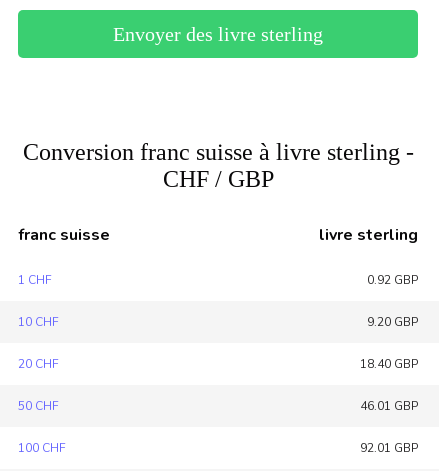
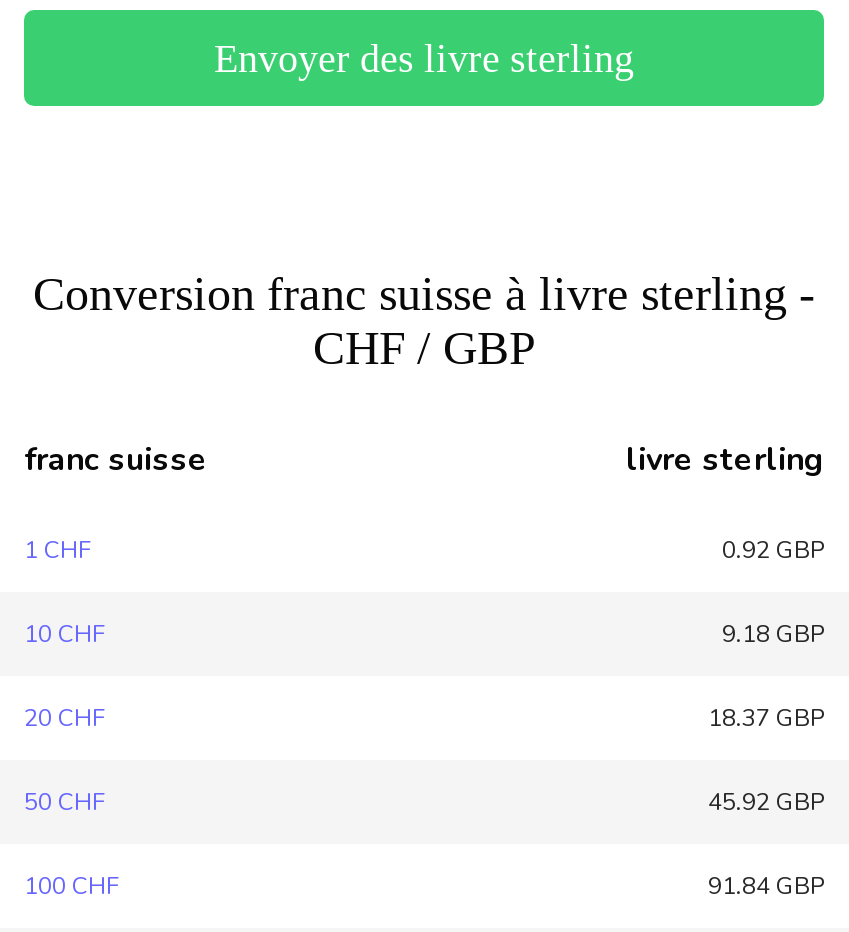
- 9.20 GBP
+ 9.18 GBP

- 18.40 GBP
+ 18.37 GBP

- 46.01 GBP
+ 45.92 GBP

- 92.01 GBP
+ 91.84 GBP
